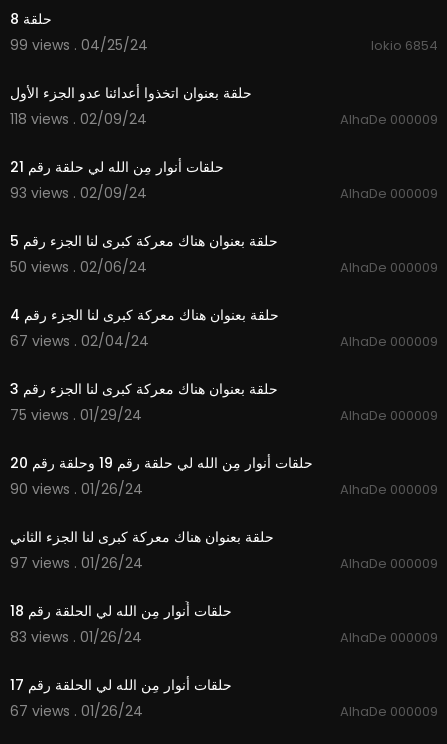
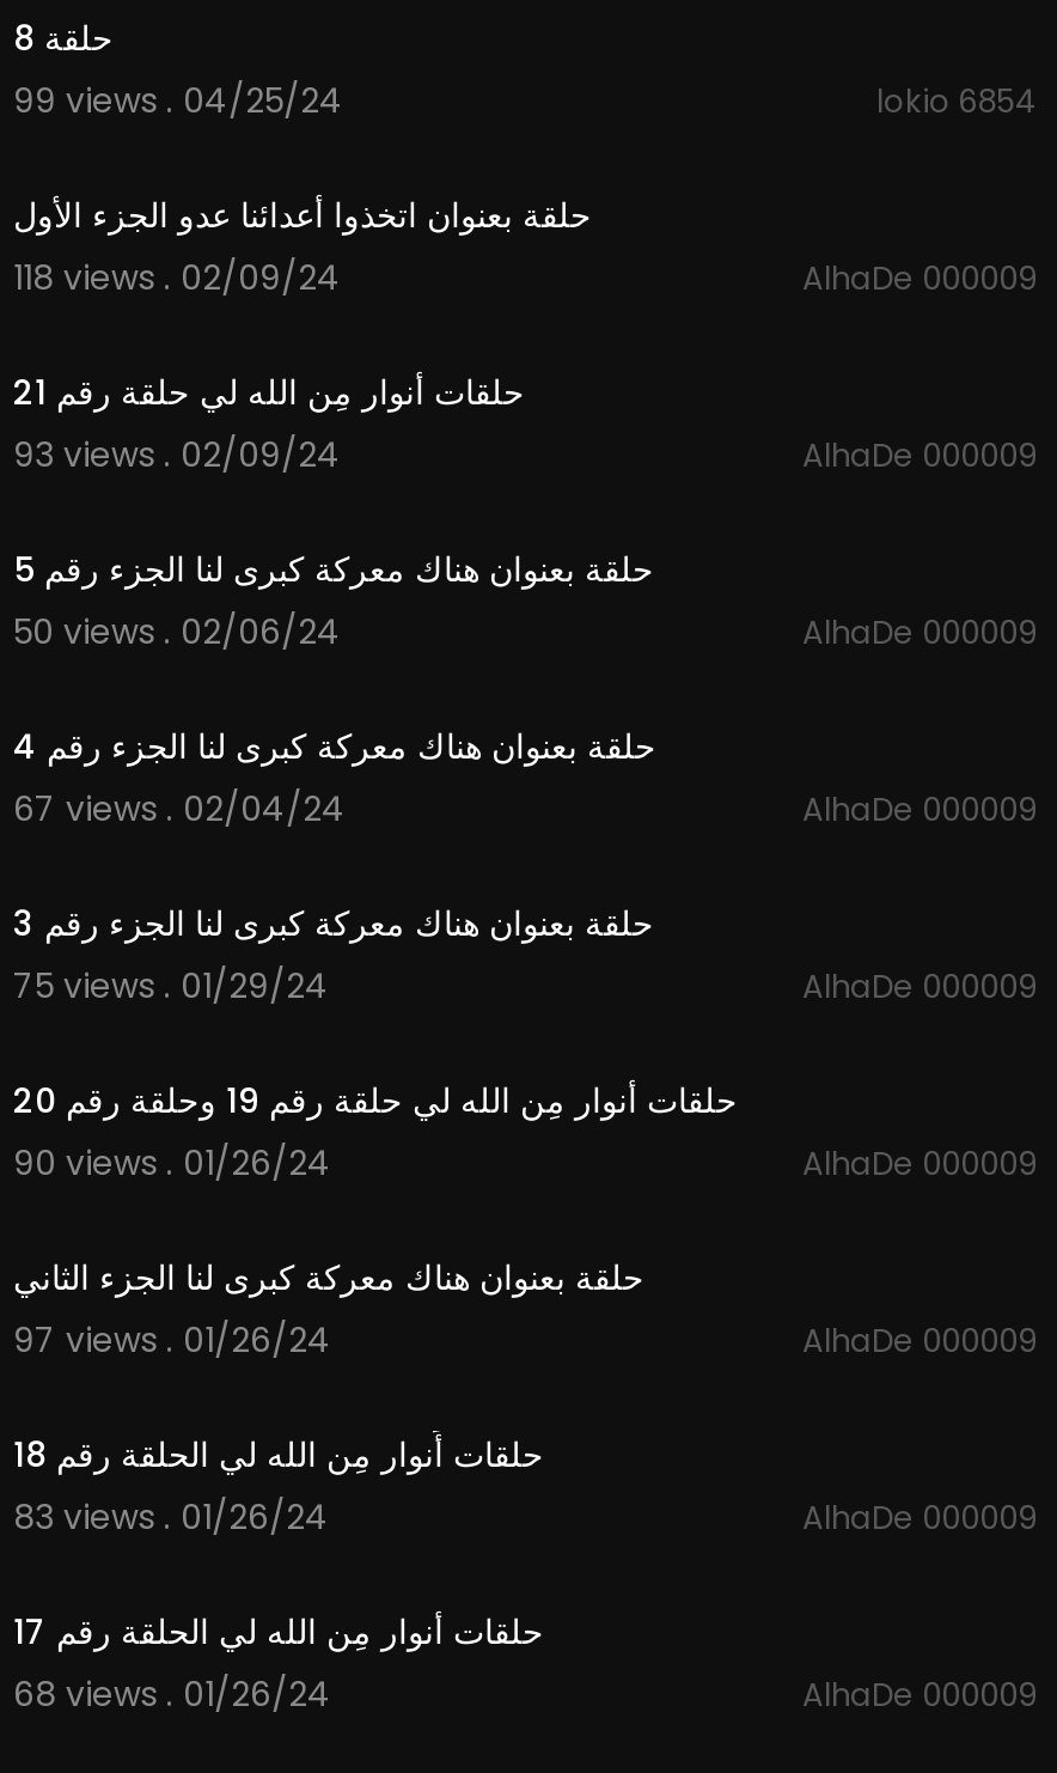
- 67 views . 01/26/24
+ 68 views . 01/26/24
